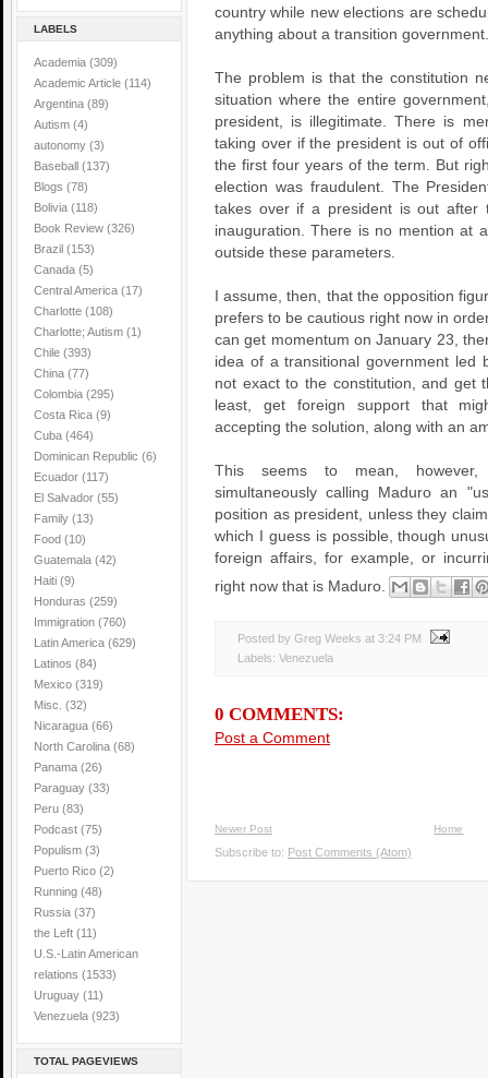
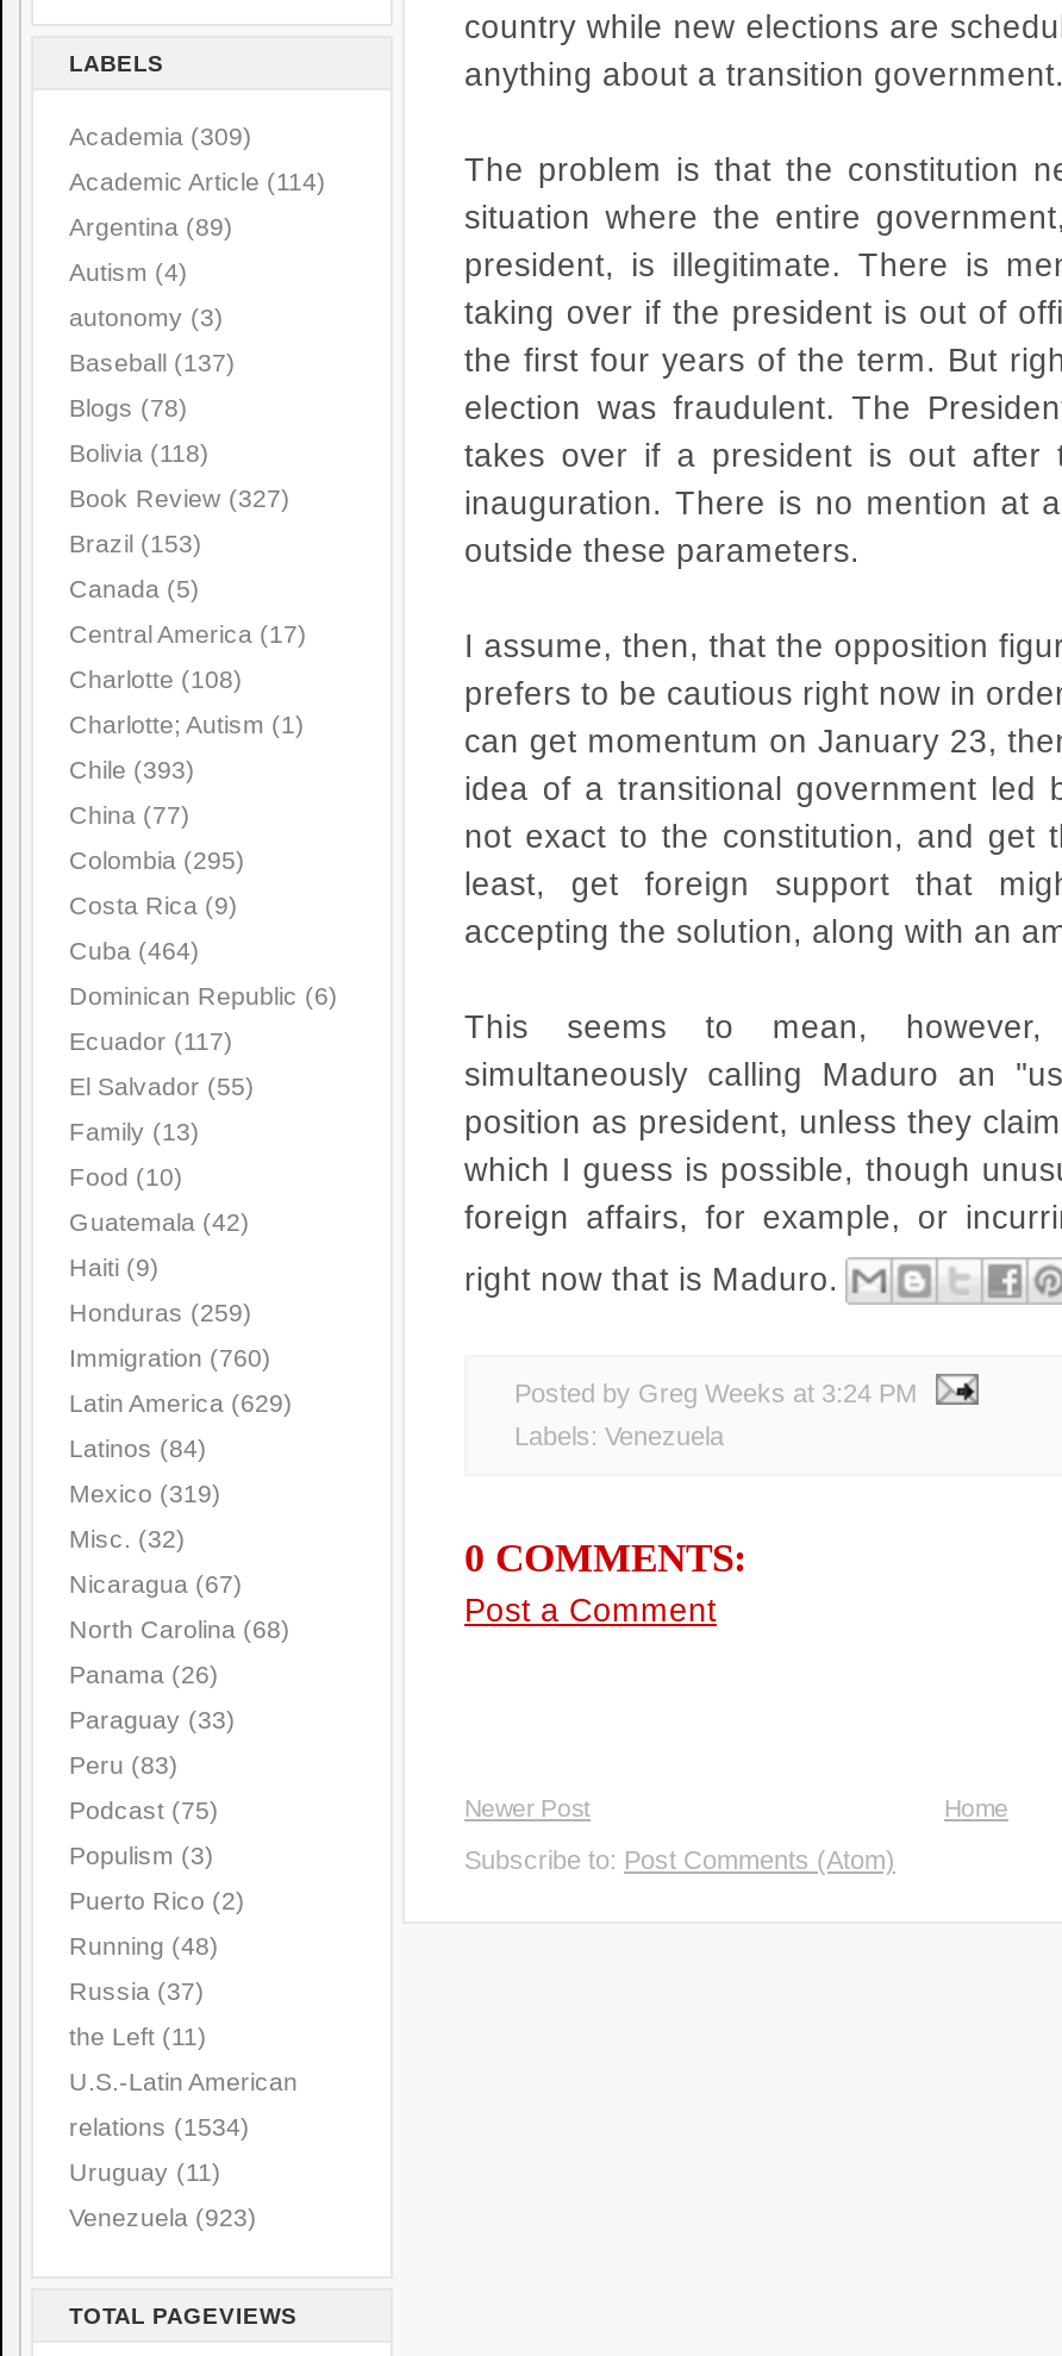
- Book Review (326)
+ Book Review (327)

- Nicaragua (66)
+ Nicaragua (67)

- relations (1533)
+ relations (1534)
